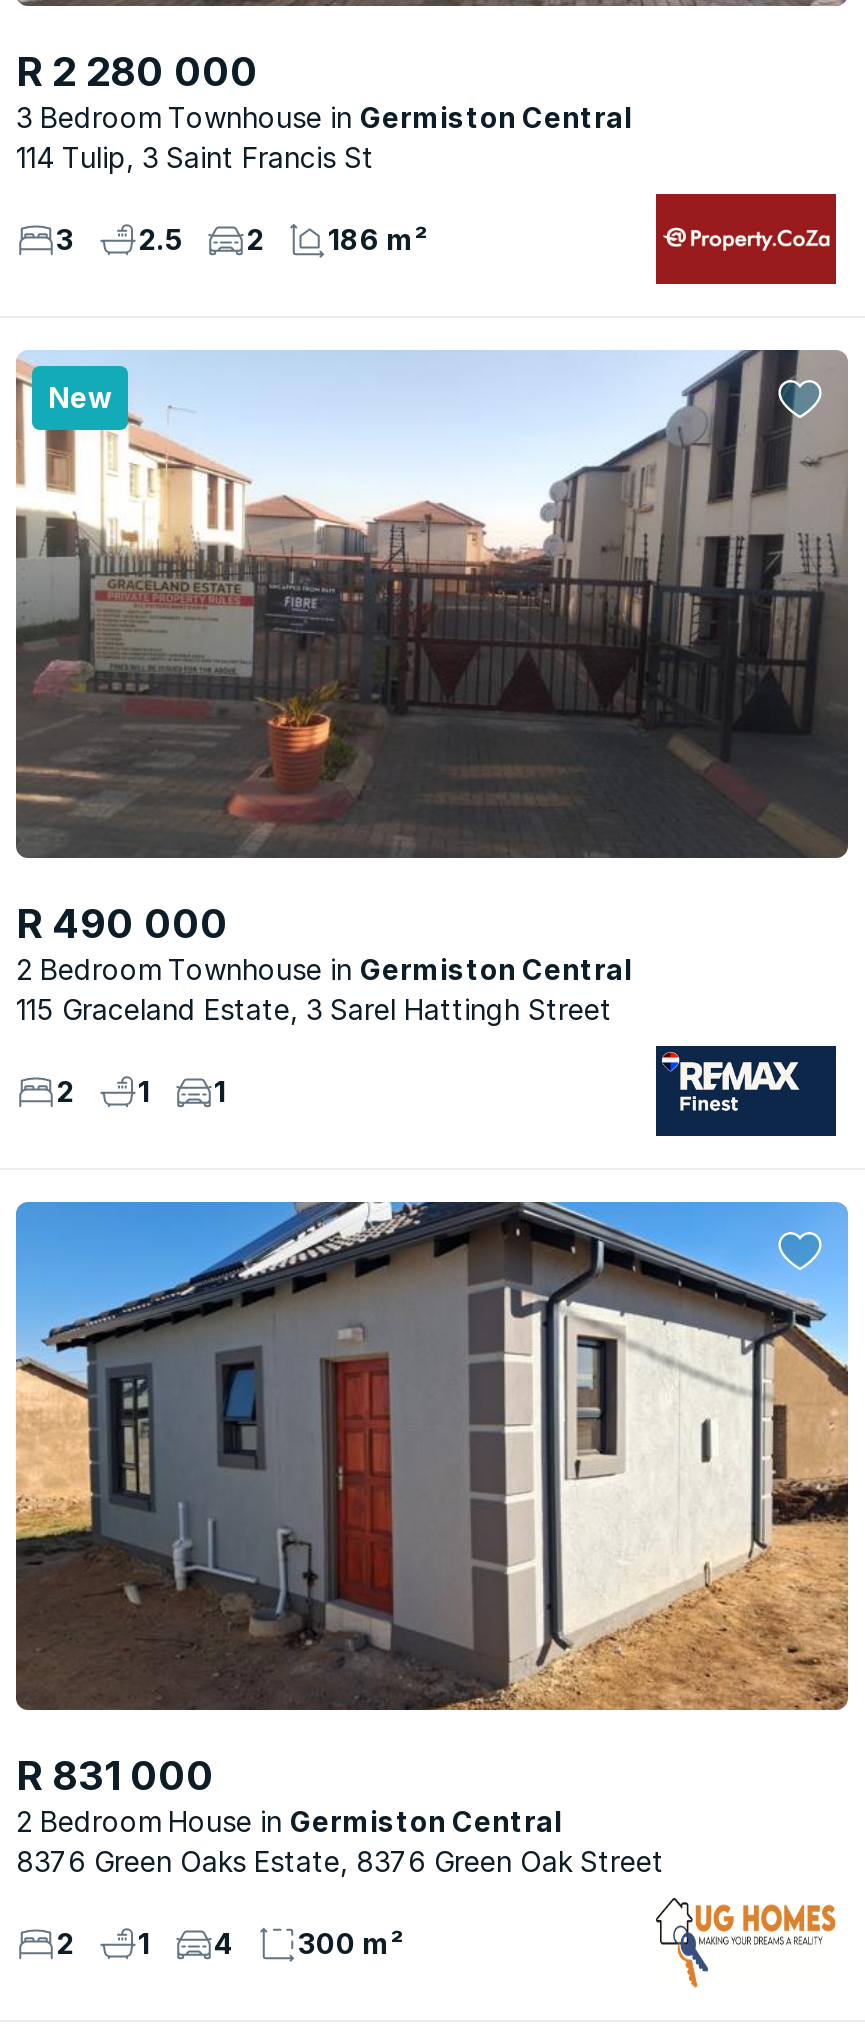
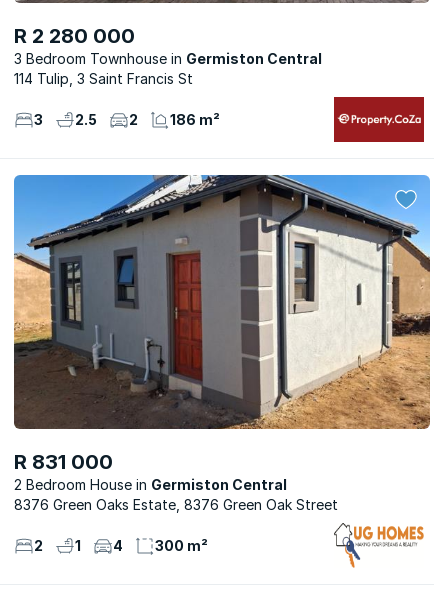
- [image]
- New

- [image]
- R 490 000
- 2 Bedroom Townhouse
- Germiston Central
- 115 Graceland Estate, 3 Sarel Hattingh Street
- 2
- 1
- 1
